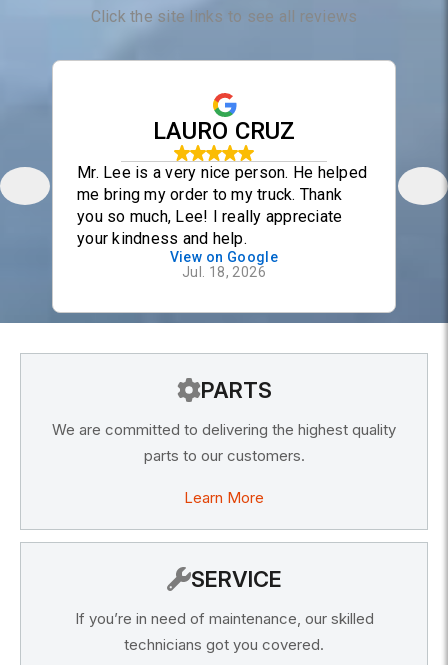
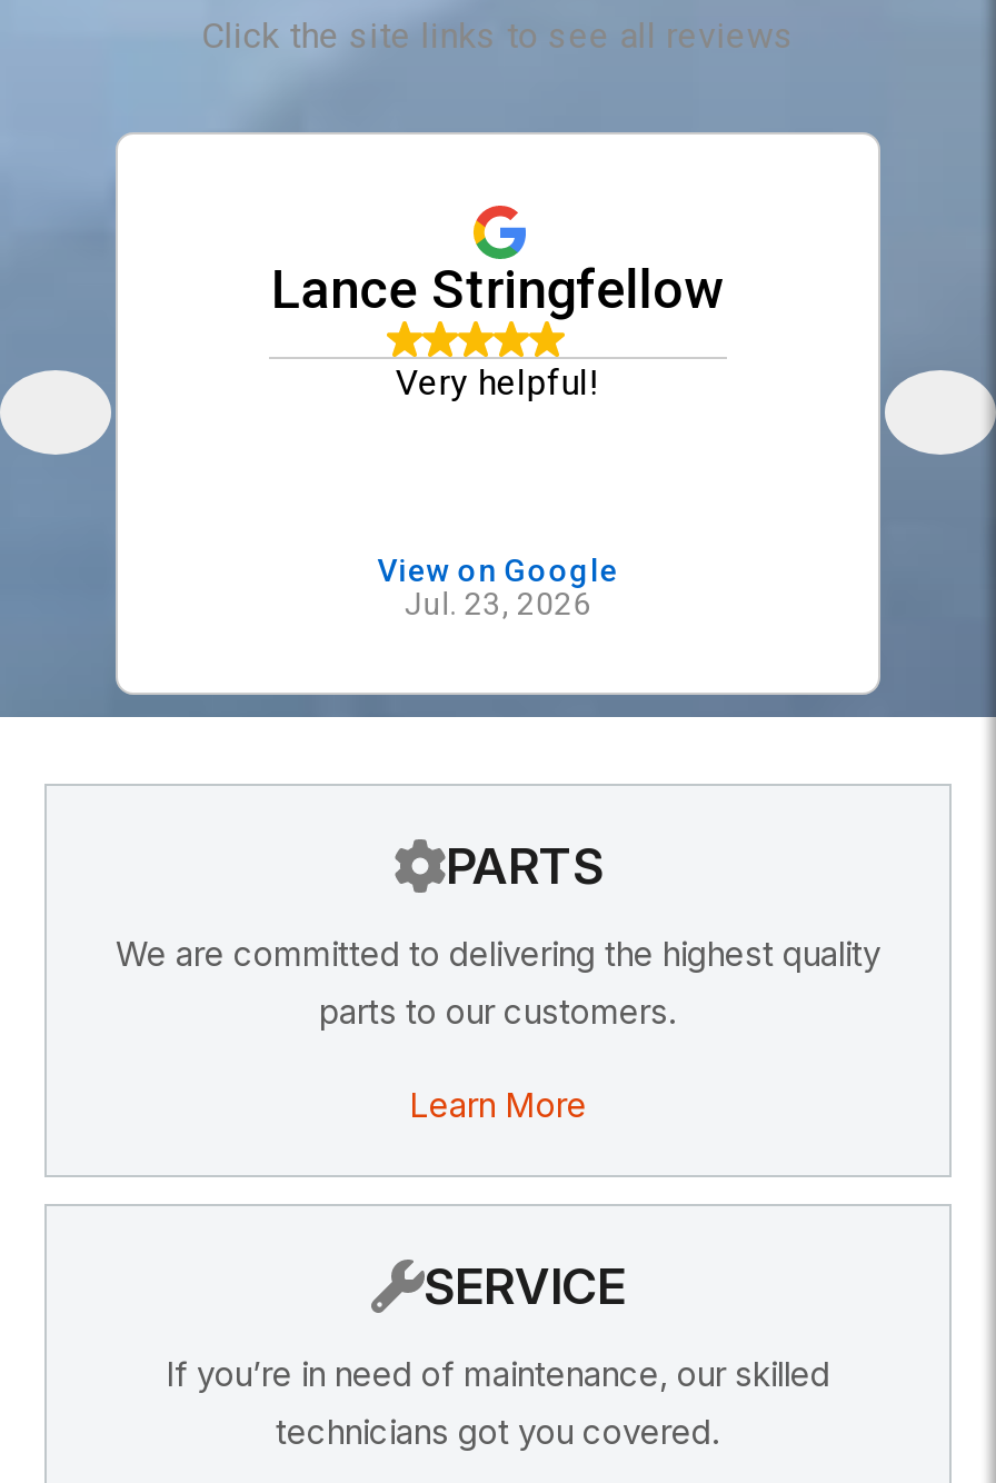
- LAURO CRUZ
+ Lance Stringfellow

- Mr. Lee is a very nice person. He helped
- me bring my order to my truck. Thank
- you so much, Lee! I really appreciate
- your kindness and help.
+ Very helpful!

- Jul. 18, 2026
+ Jul. 23, 2026
